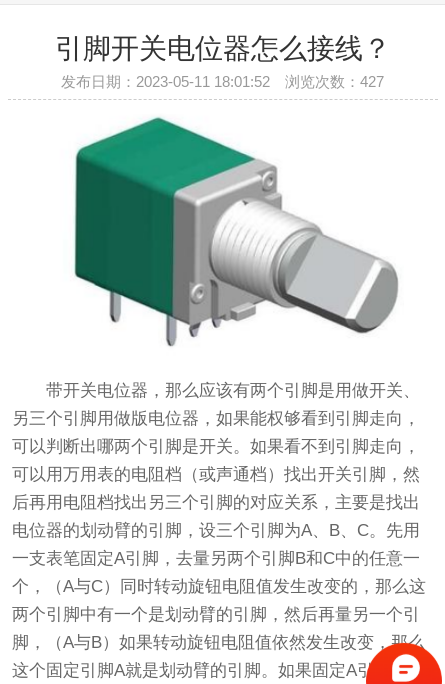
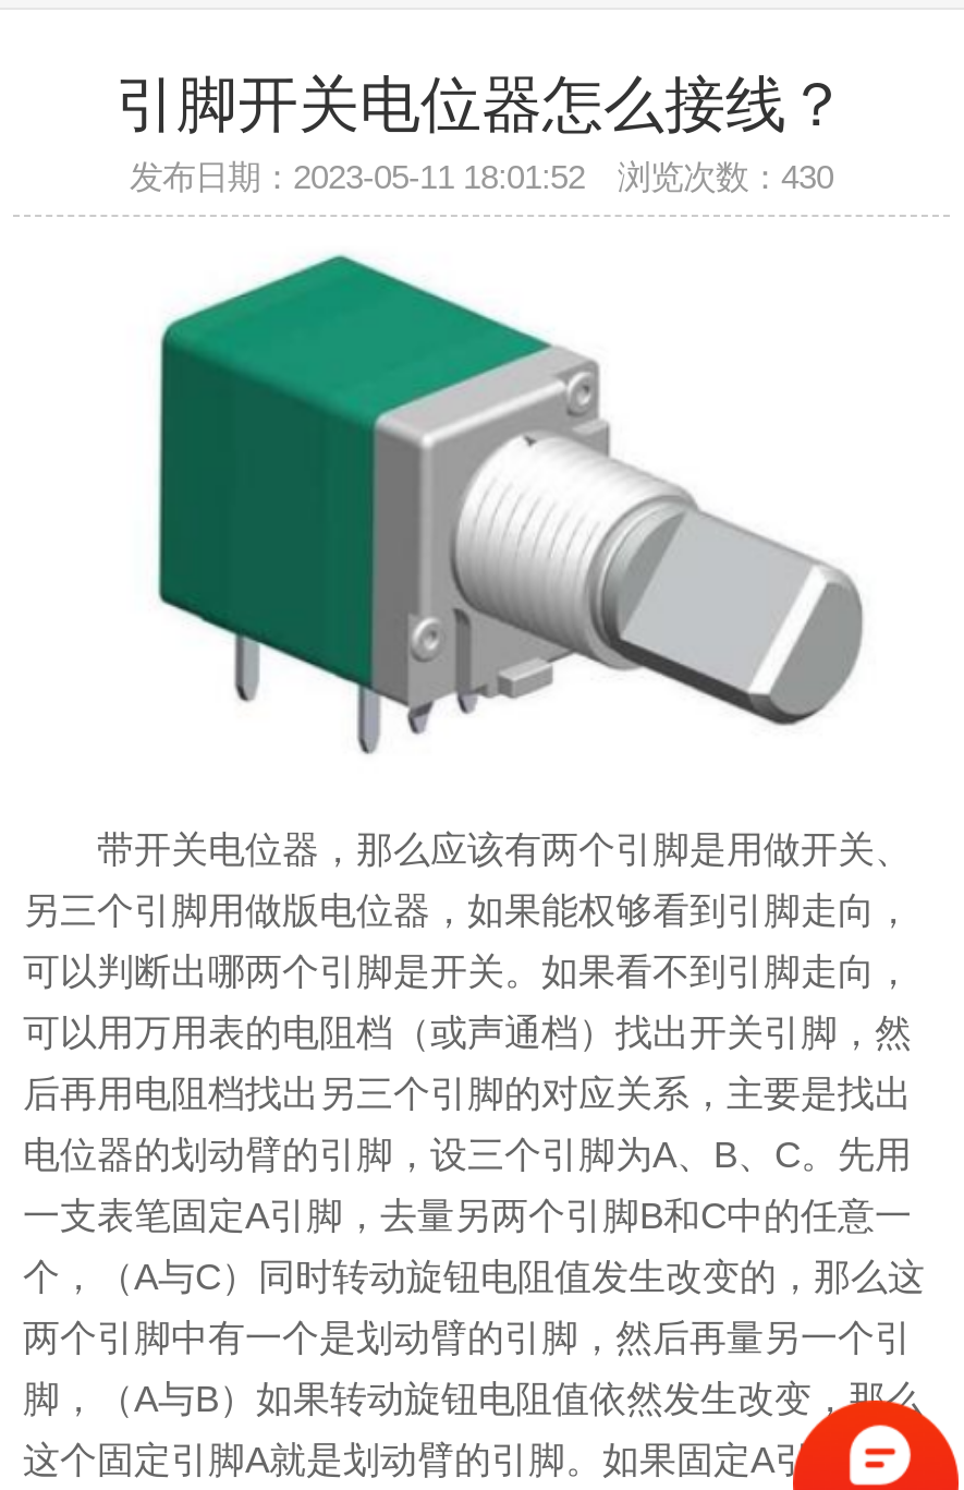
- 发布日期：2023-05-11 18:01:52 浏览次数：427
+ 发布日期：2023-05-11 18:01:52 浏览次数：430
